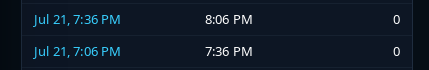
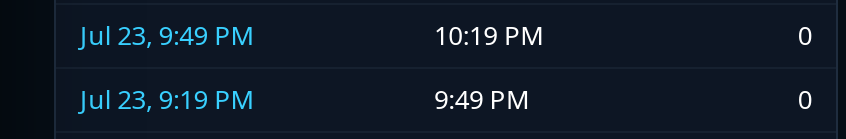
- Jul 21, 7:36 PM
+ Jul 23, 9:49 PM

- 8:06 PM
+ 10:19 PM

- Jul 21, 7:06 PM
+ Jul 23, 9:19 PM

- 7:36 PM
+ 9:49 PM
